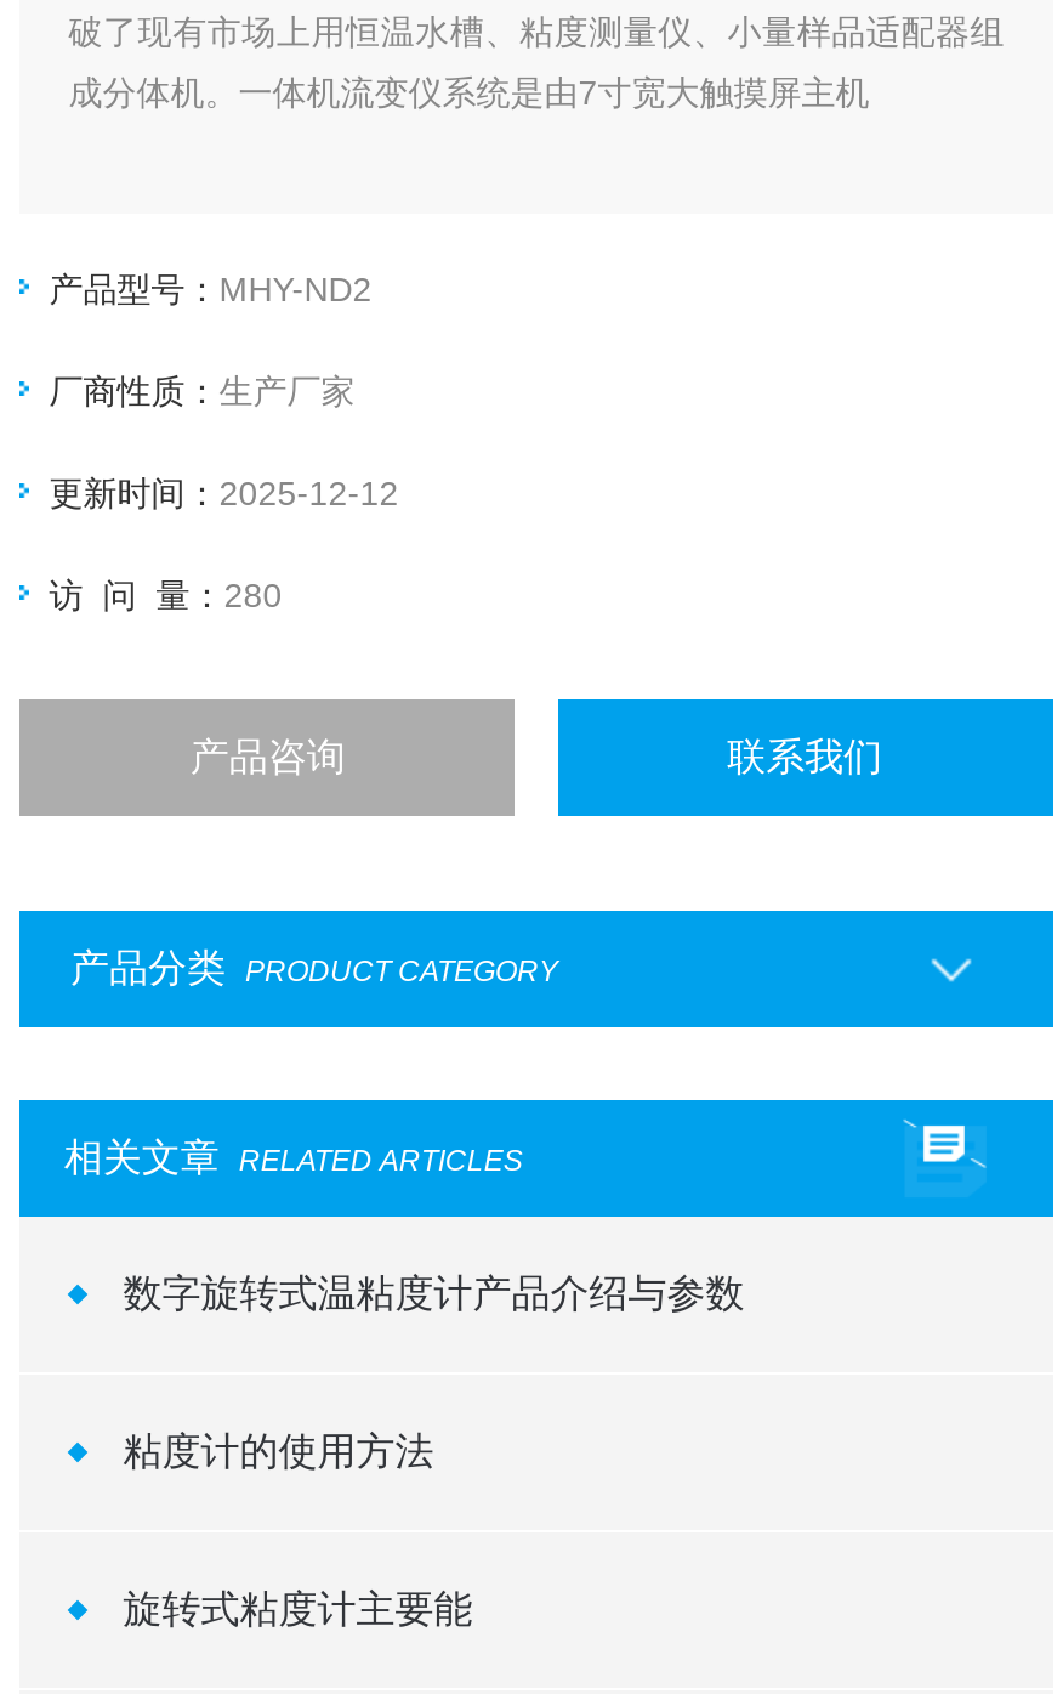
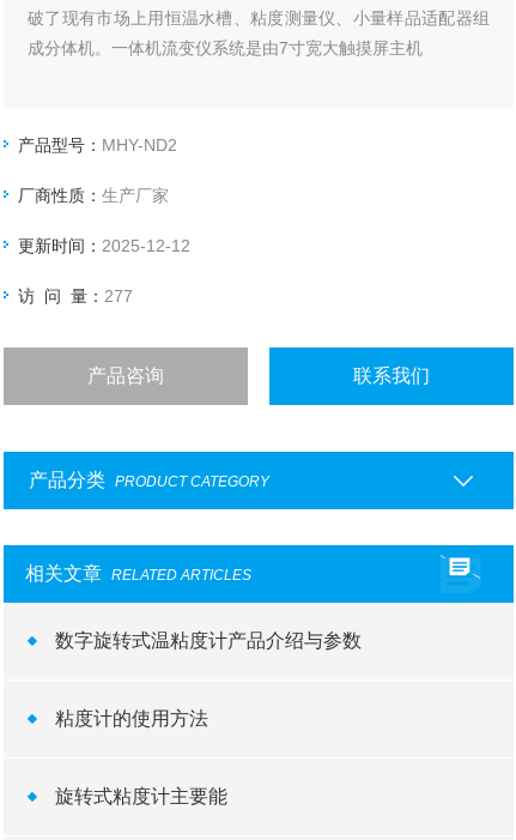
- 访 问 量：280
+ 访 问 量：277
